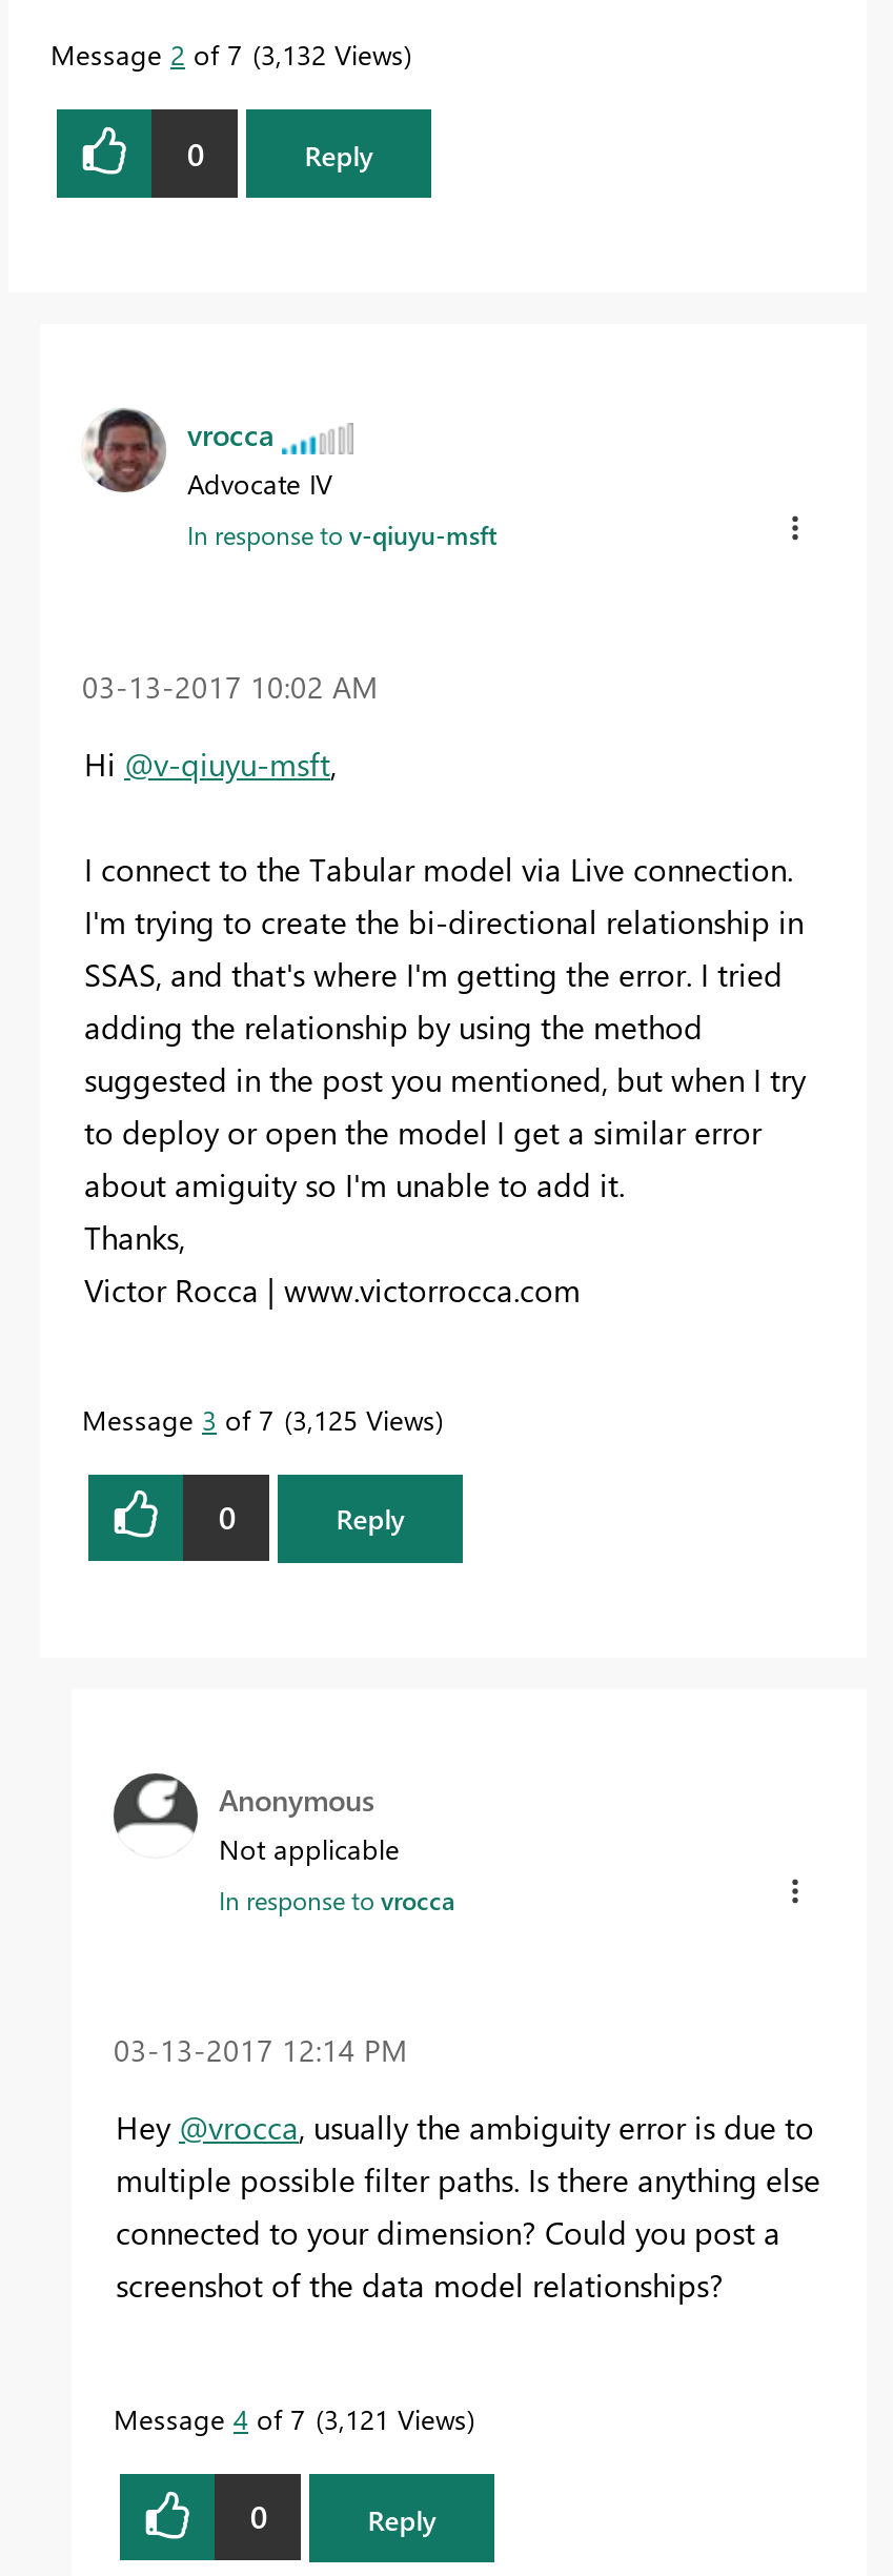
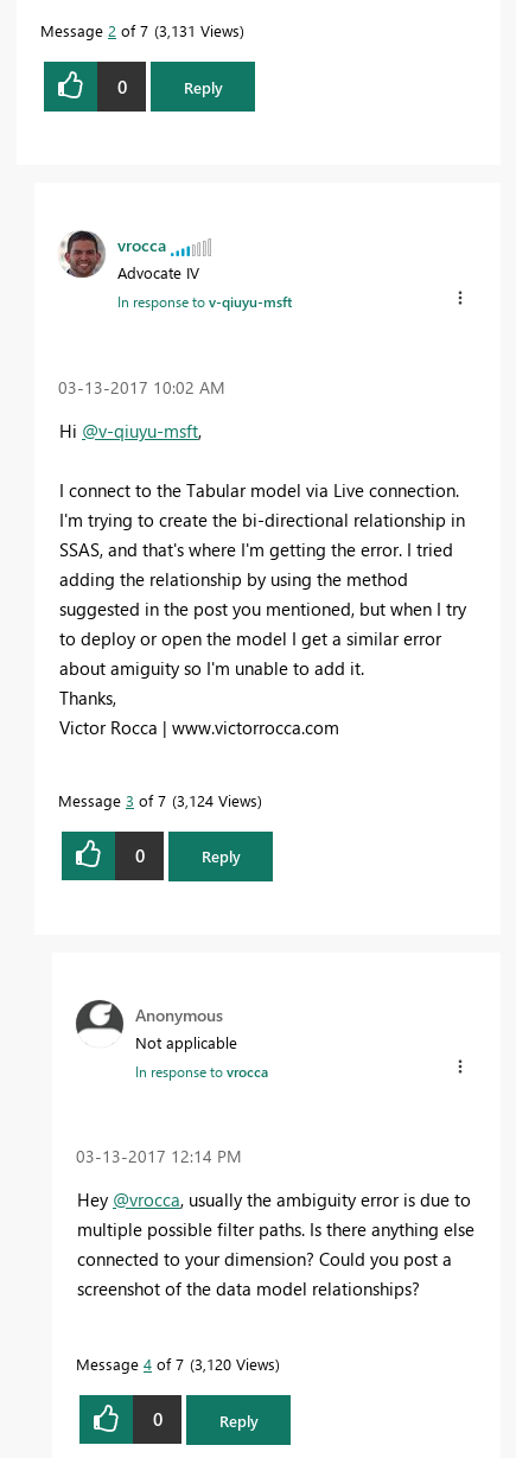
- Message 2 of 7 3,132 Views
+ Message 2 of 7 3,131 Views

- Message 3 of 7 3,125 Views
+ Message 3 of 7 3,124 Views

- Message 4 of 7 3,121 Views
+ Message 4 of 7 3,120 Views
